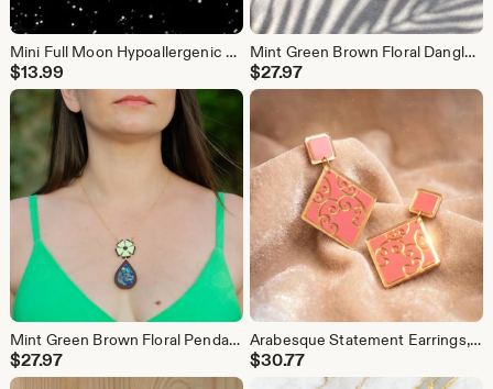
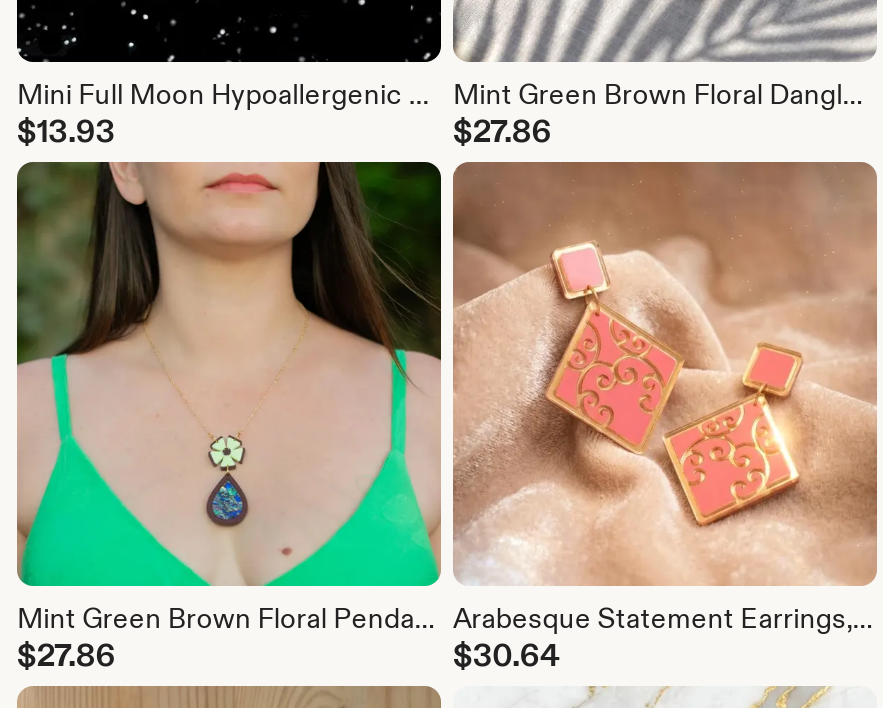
- $13.99
+ $13.93

- $27.97
+ $27.86

- $27.97
+ $27.86

- $30.77
+ $30.64
